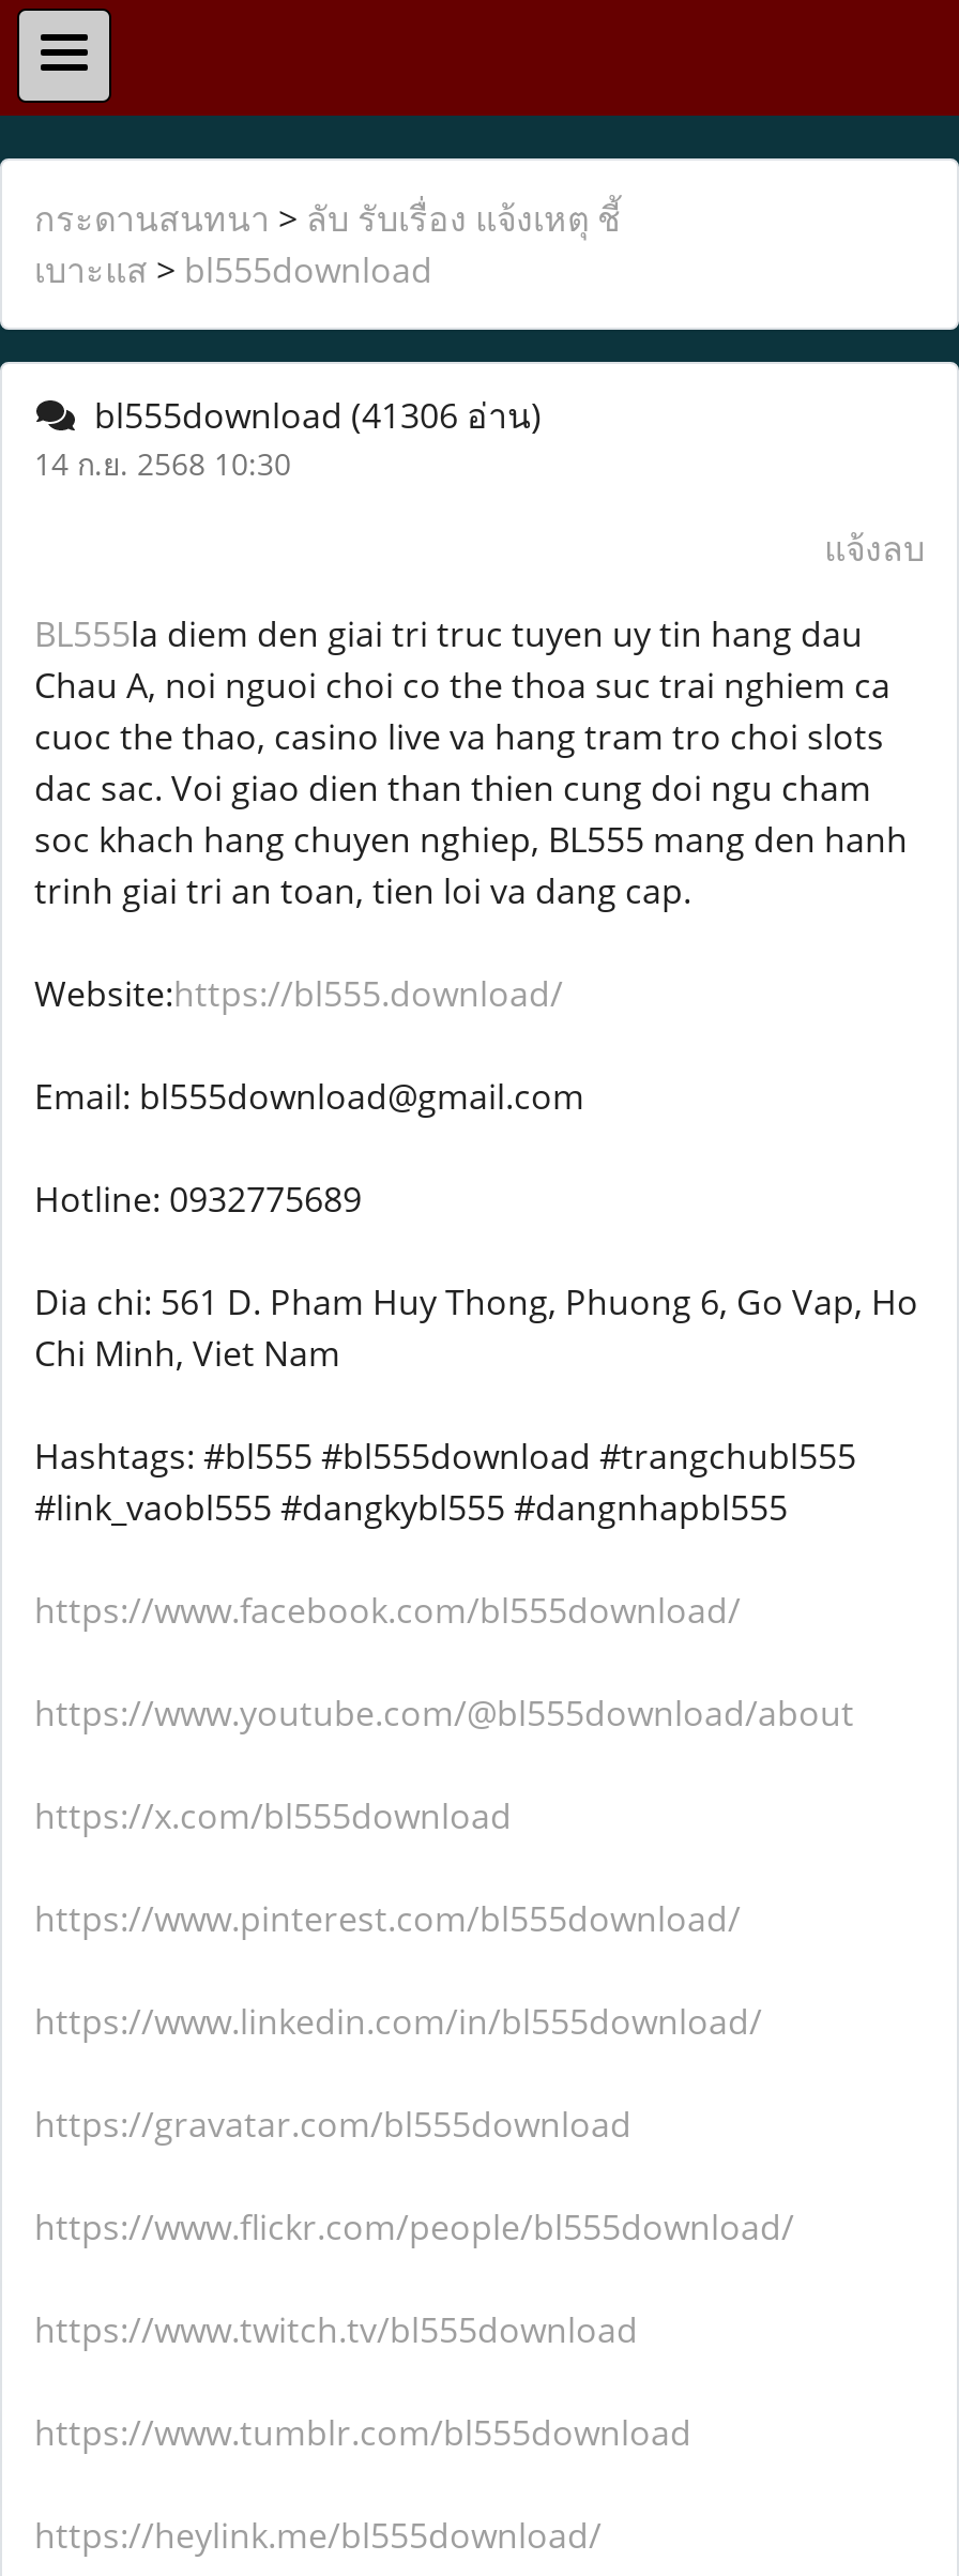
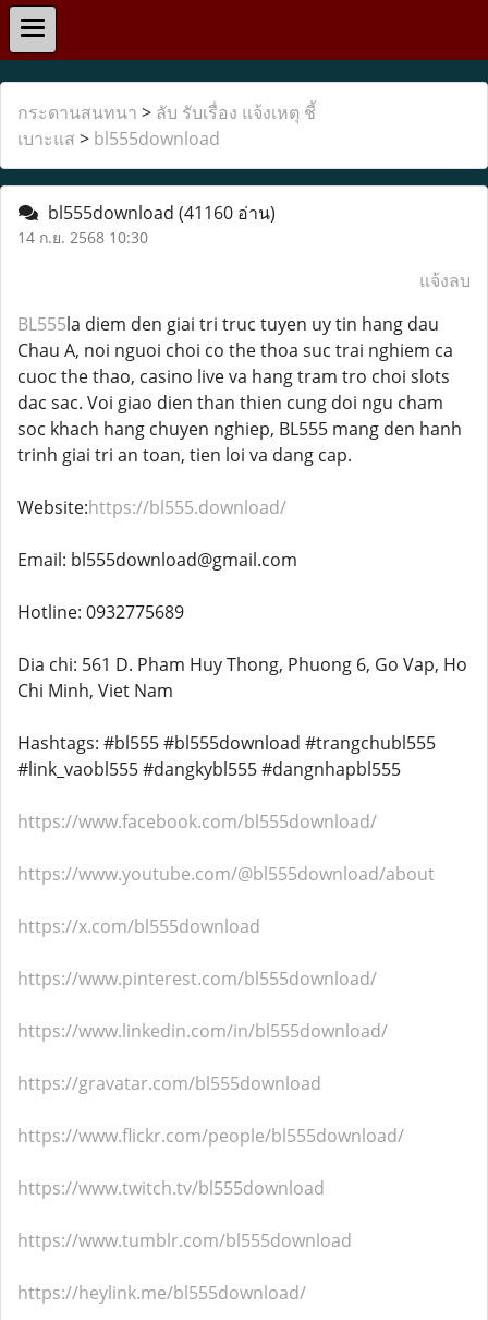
- bl555download (41306 อ่าน)
+ bl555download (41160 อ่าน)
